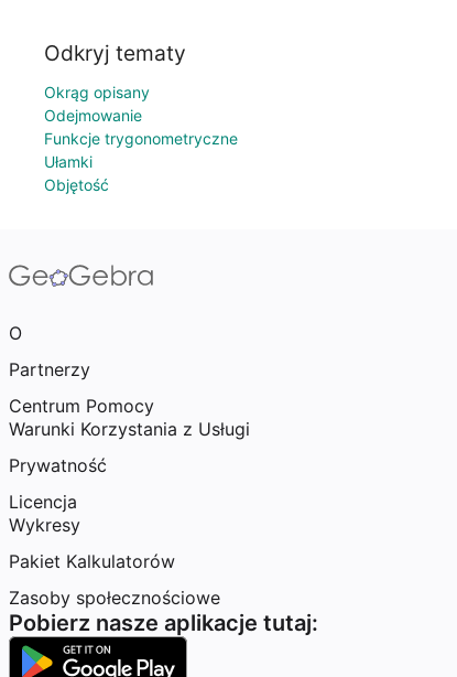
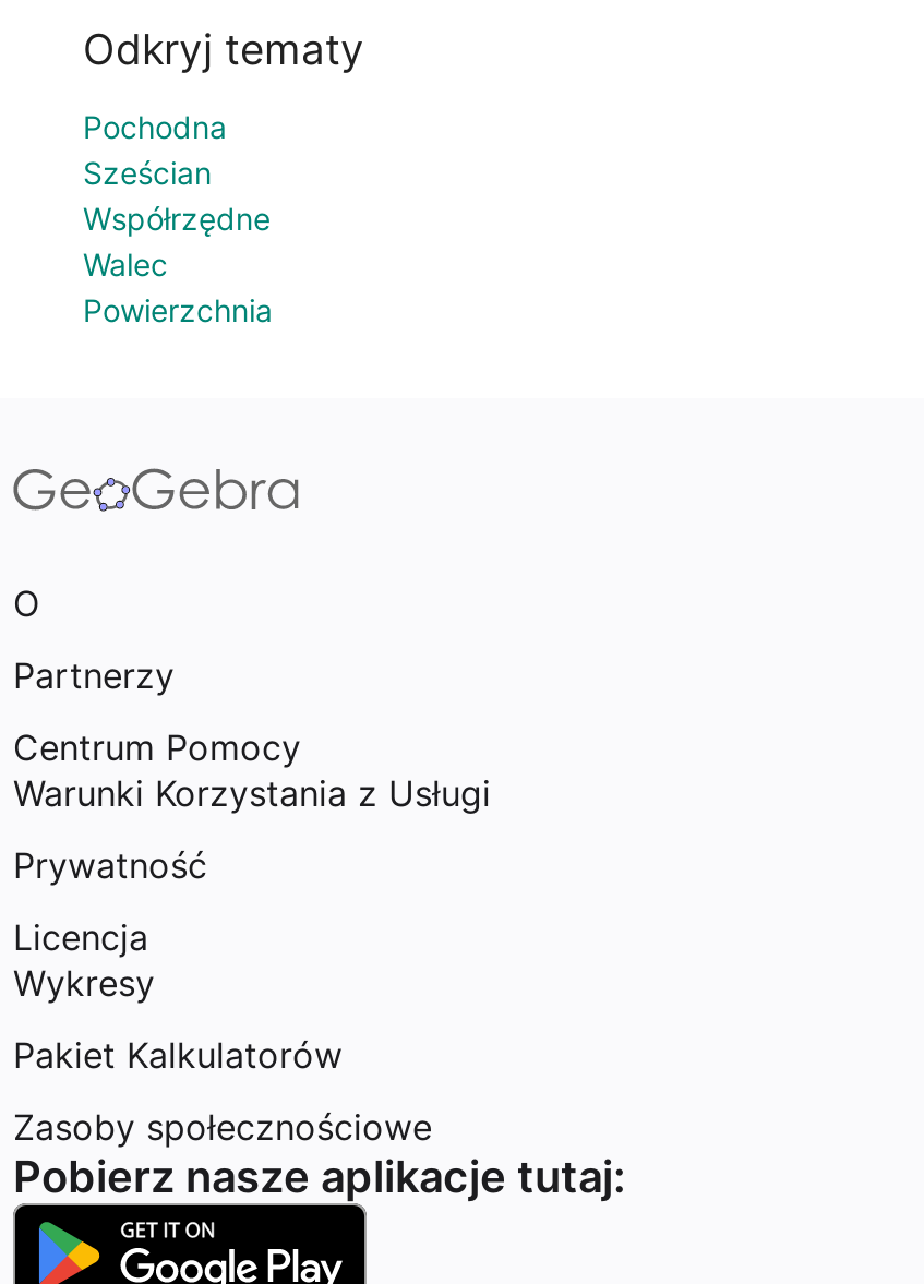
- Okrąg opisany
- Odejmowanie
- Funkcje trygonometryczne
- Ułamki
- Objętość
+ Pochodna
+ Sześcian
+ Współrzędne
+ Walec
+ Powierzchnia
